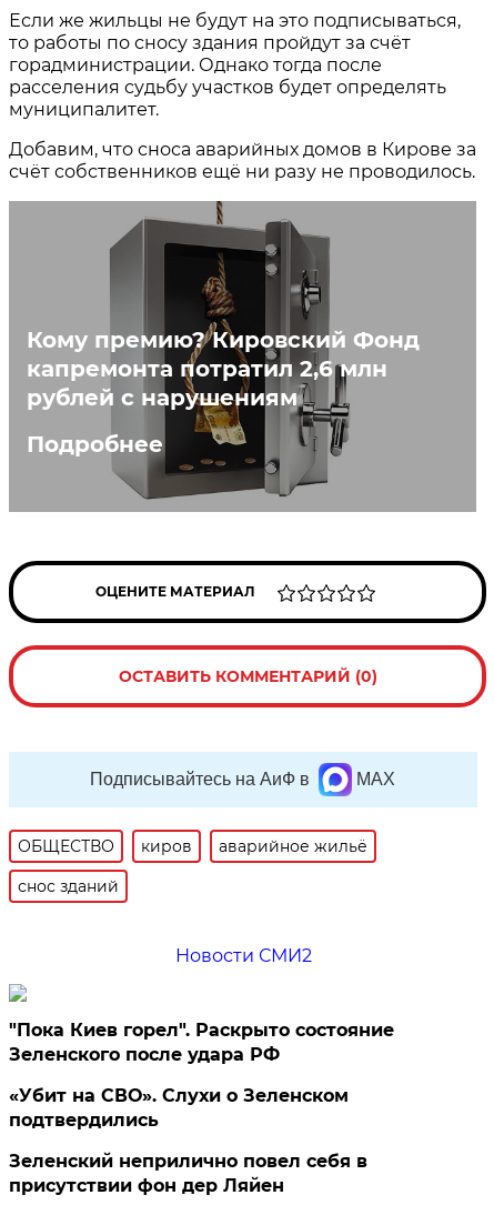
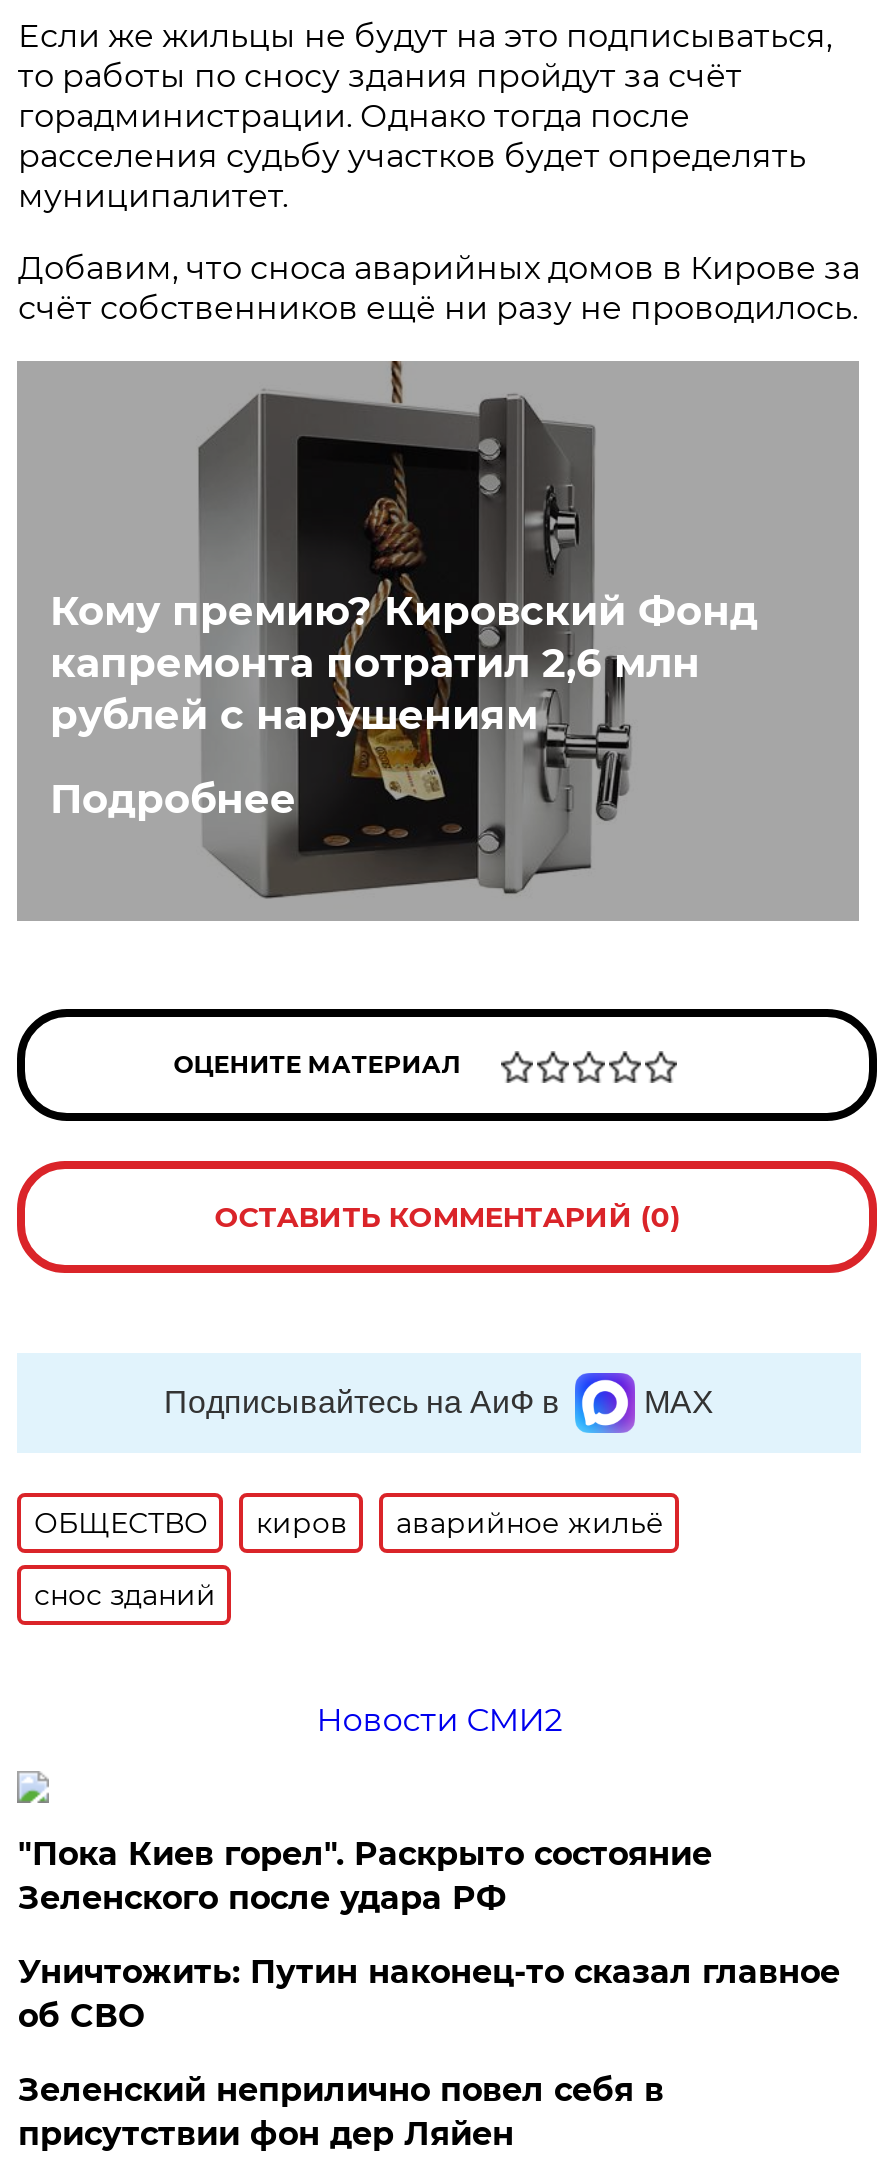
- «Убит на СВО». Слухи о Зеленском
- подтвердились
+ Уничтожить: Путин наконец-то сказал главное
+ об СВО
